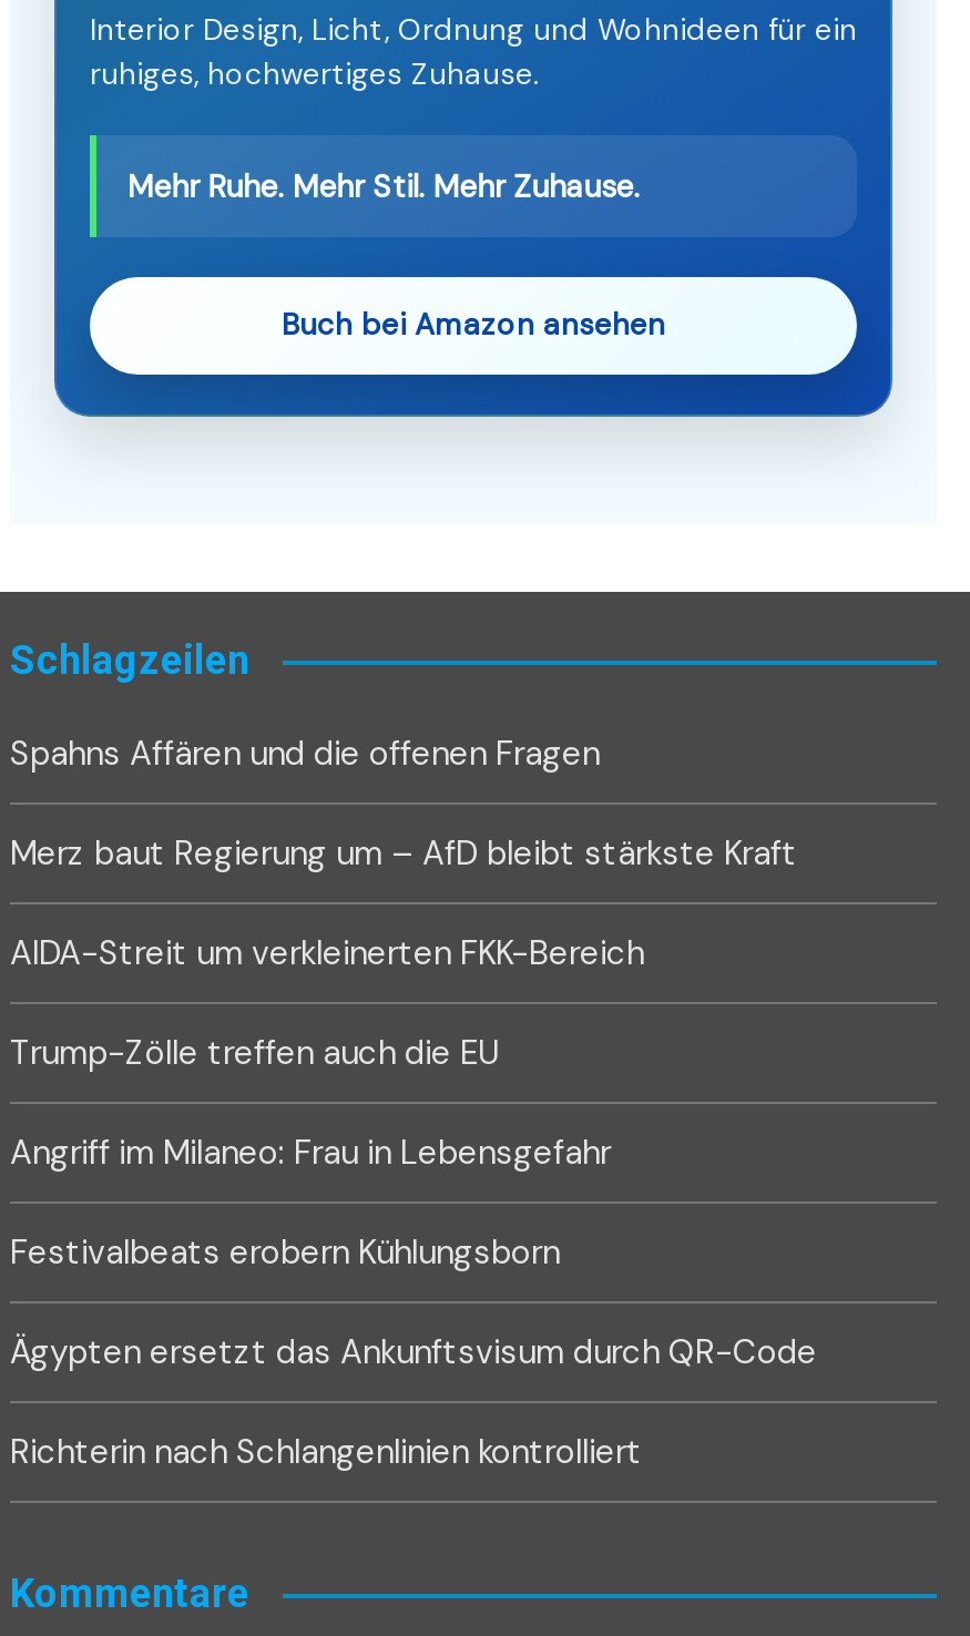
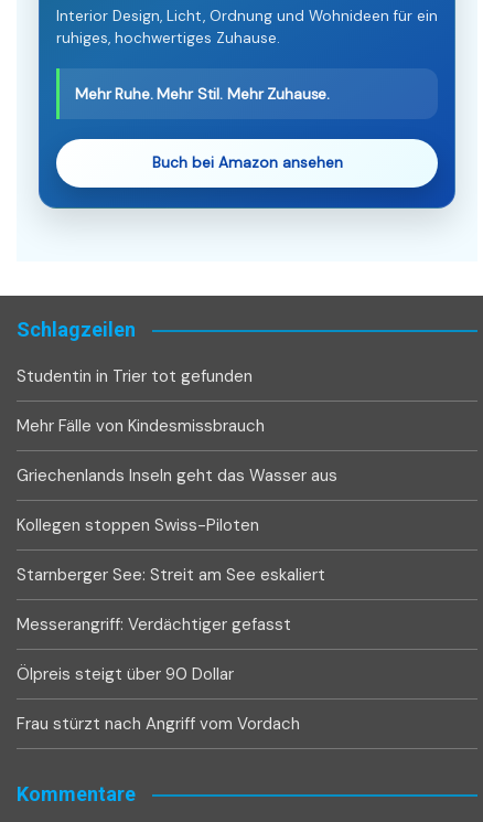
- Spahns Affären und die offenen Fragen
+ Studentin in Trier tot gefunden

- Merz baut Regierung um – AfD bleibt stärkste Kraft
+ Mehr Fälle von Kindesmissbrauch

- AIDA-Streit um verkleinerten FKK-Bereich
+ Griechenlands Inseln geht das Wasser aus

- Trump-Zölle treffen auch die EU
+ Kollegen stoppen Swiss-Piloten

- Angriff im Milaneo: Frau in Lebensgefahr
+ Starnberger See: Streit am See eskaliert

- Festivalbeats erobern Kühlungsborn
+ Messerangriff: Verdächtiger gefasst

- Ägypten ersetzt das Ankunftsvisum durch QR-Code
+ Ölpreis steigt über 90 Dollar

- Richterin nach Schlangenlinien kontrolliert
+ Frau stürzt nach Angriff vom Vordach
